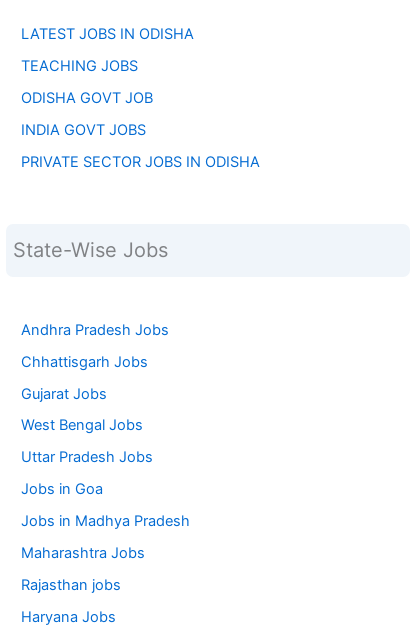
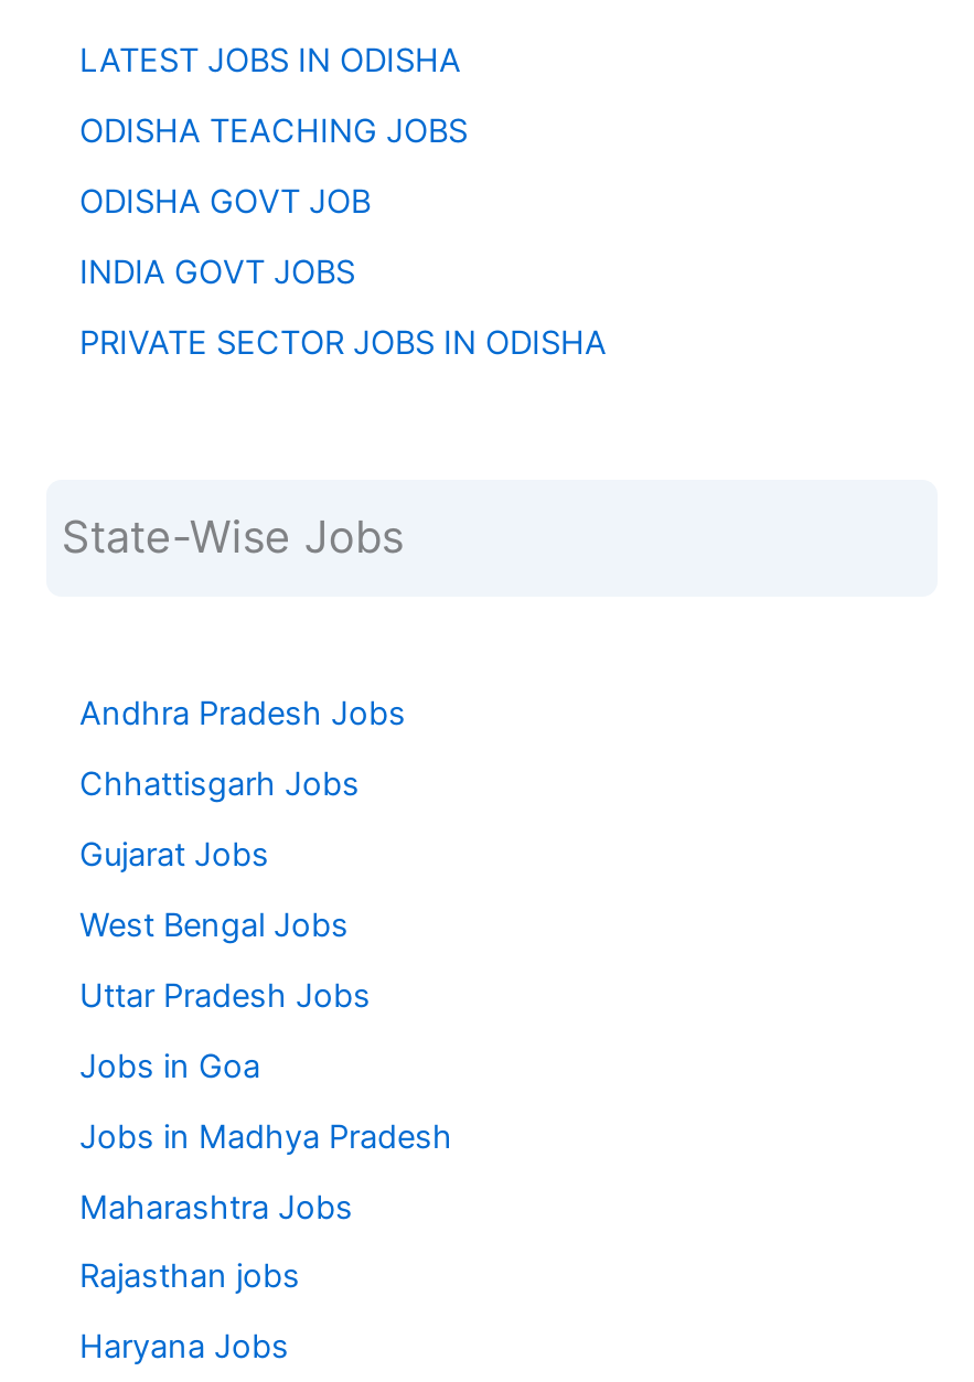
- TEACHING JOBS
+ ODISHA TEACHING JOBS
